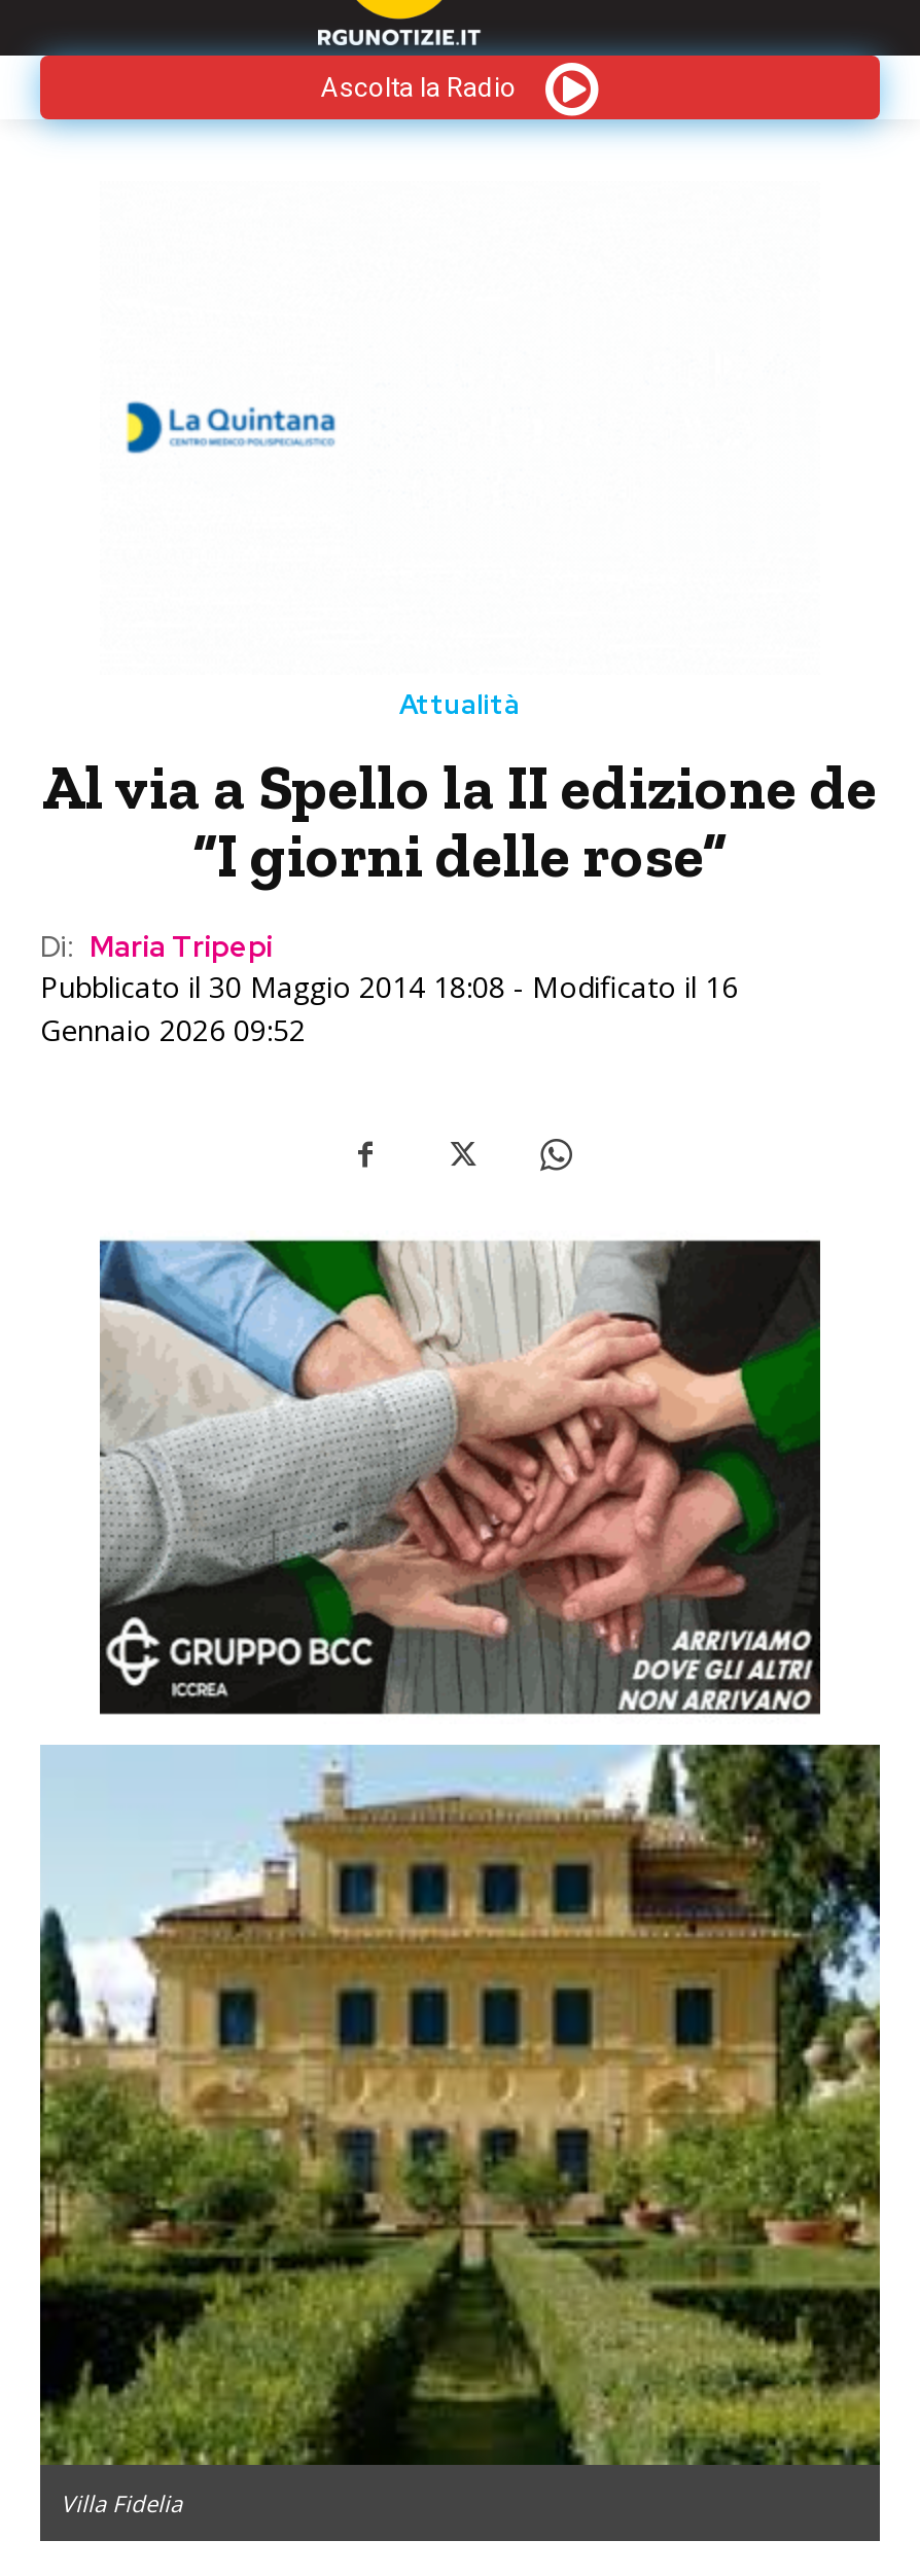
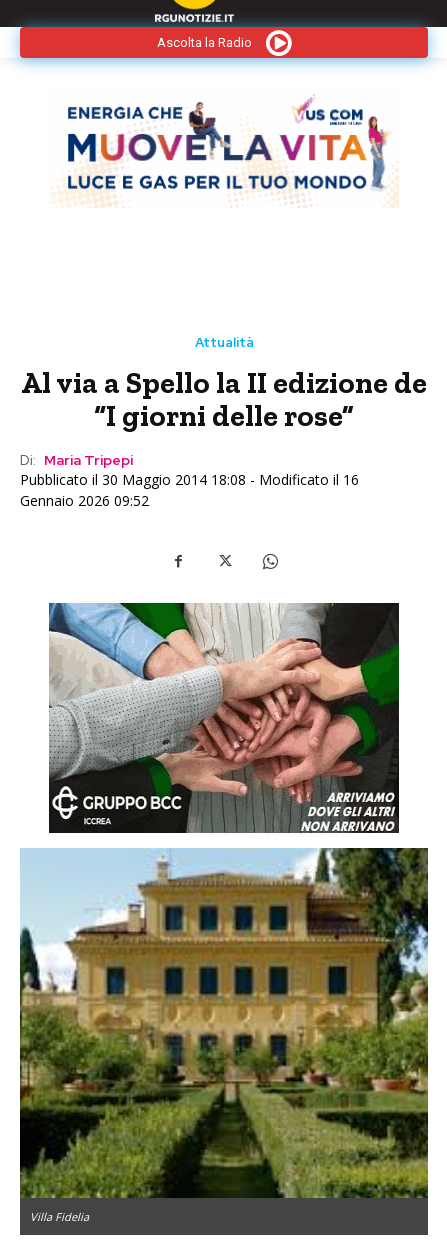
+ [image]
